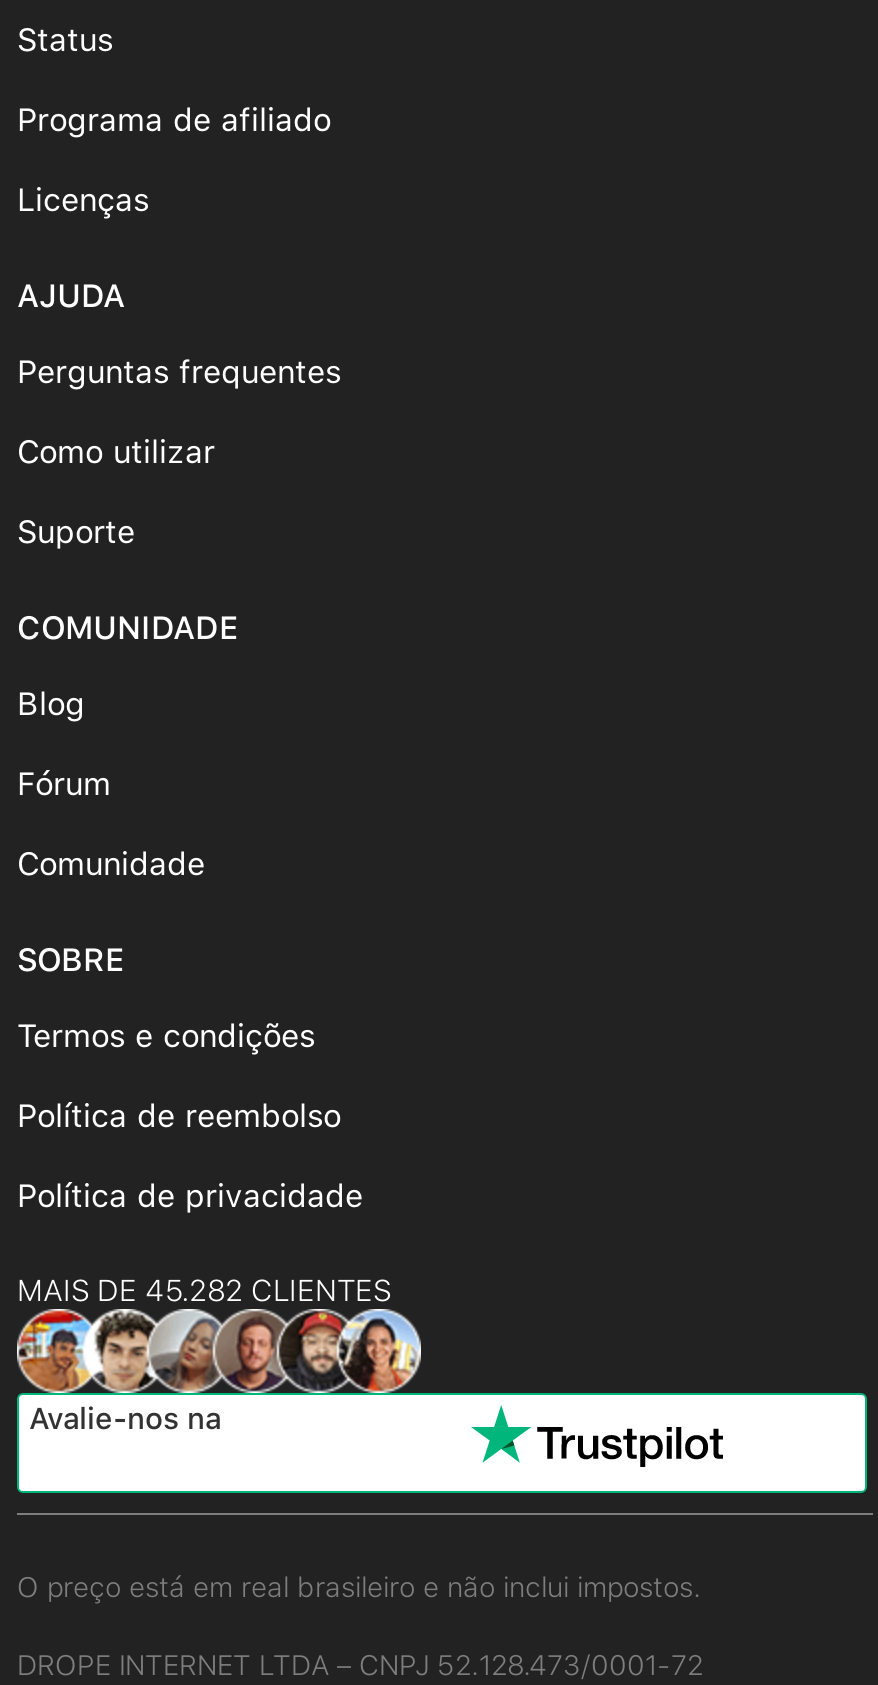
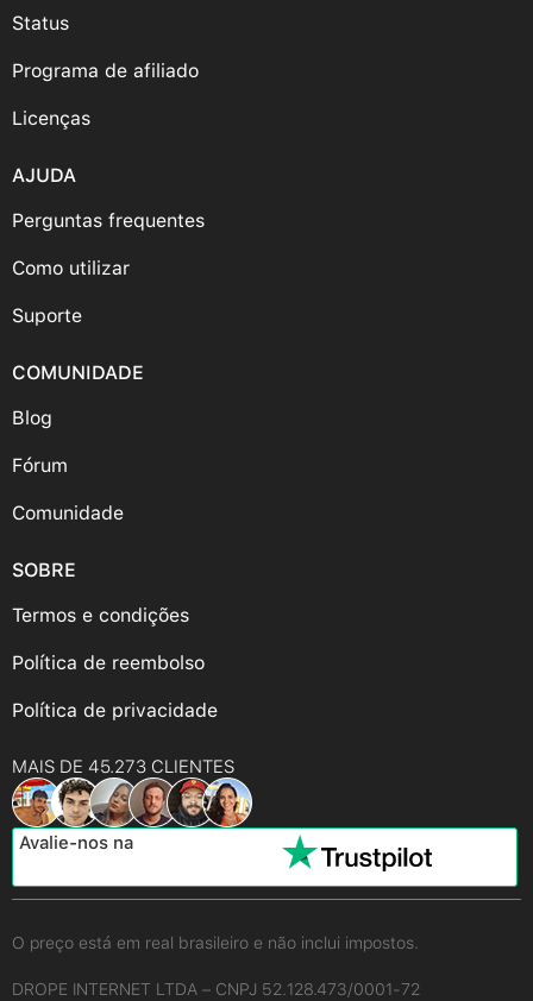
- MAIS DE 45.282 CLIENTES
+ MAIS DE 45.273 CLIENTES
